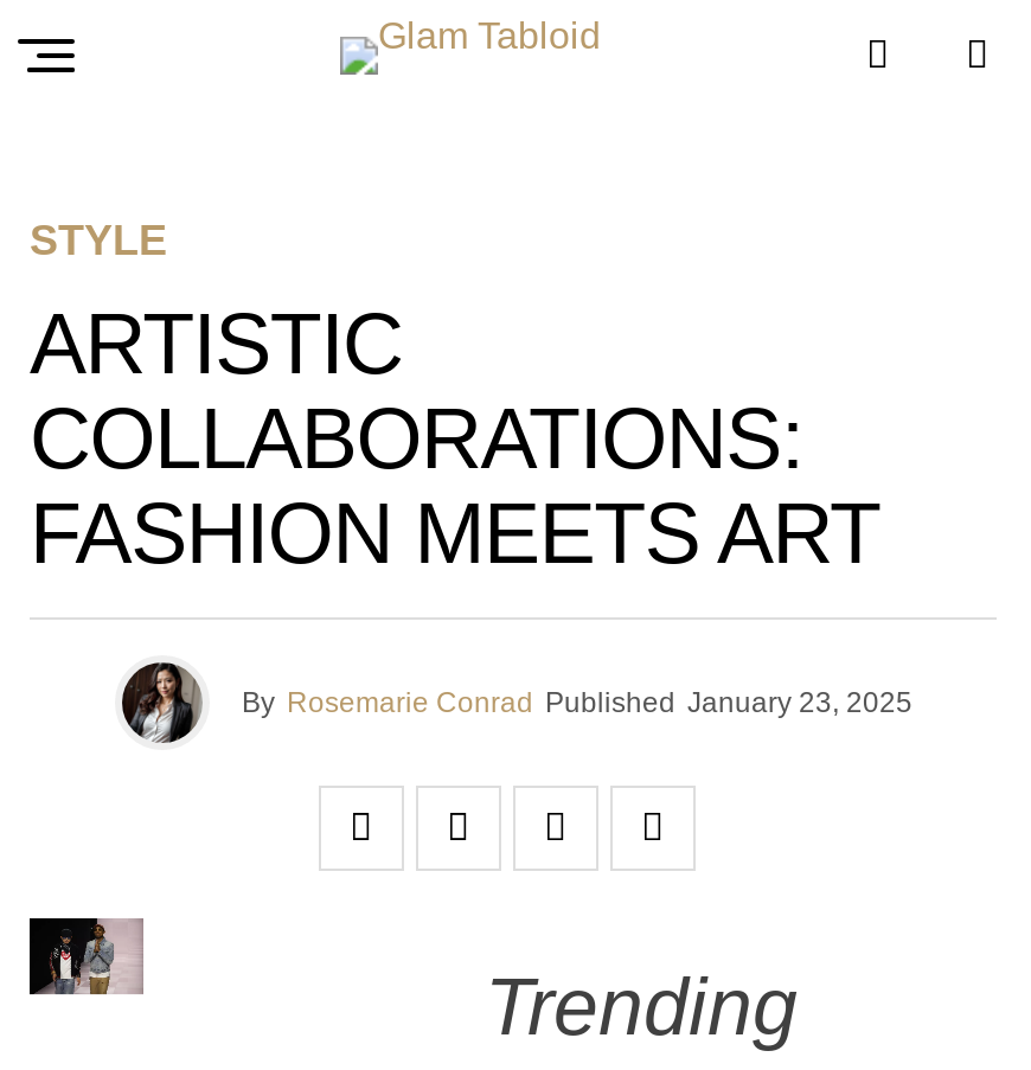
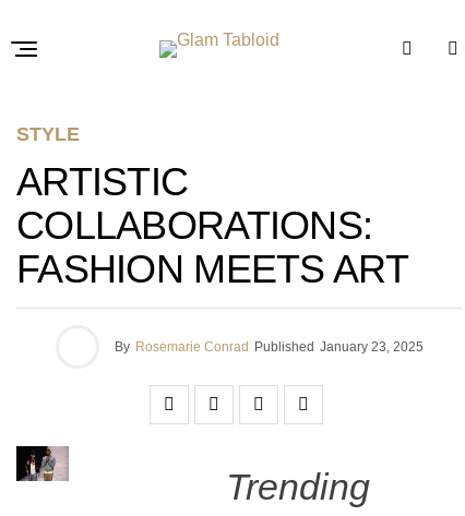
- [image]
